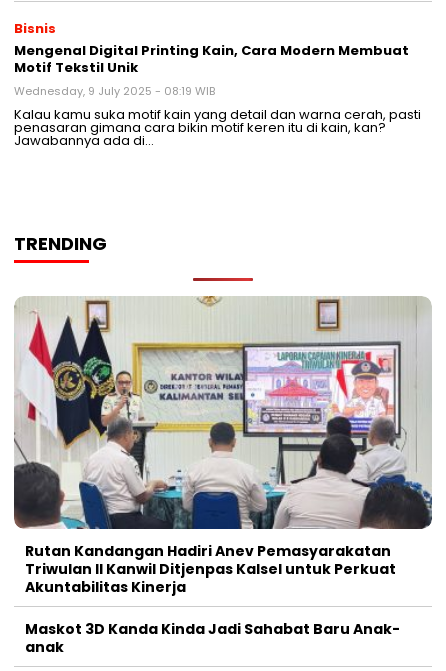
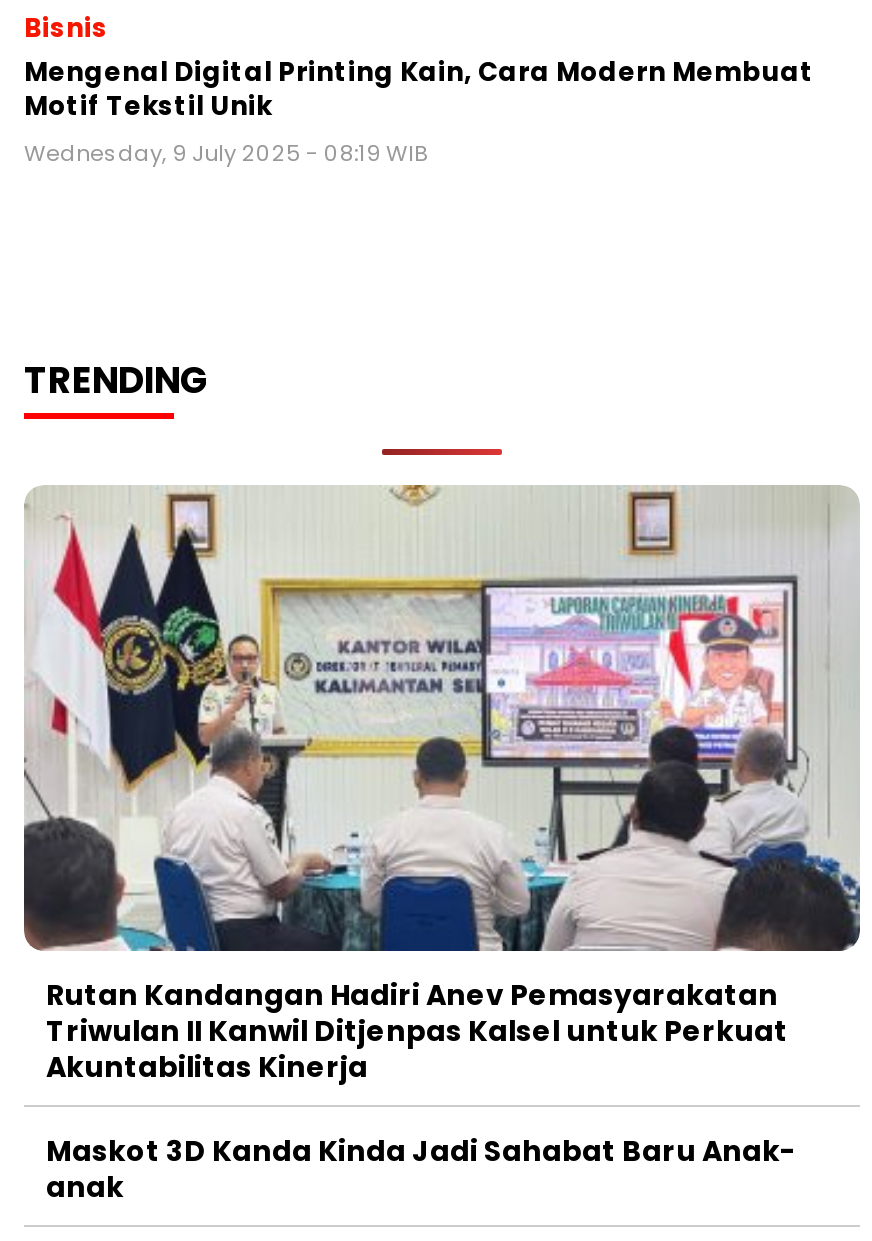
- Kalau kamu suka motif kain yang detail dan warna cerah, pasti
- penasaran gimana cara bikin motif keren itu di kain, kan?
- Jawabannya ada di…
